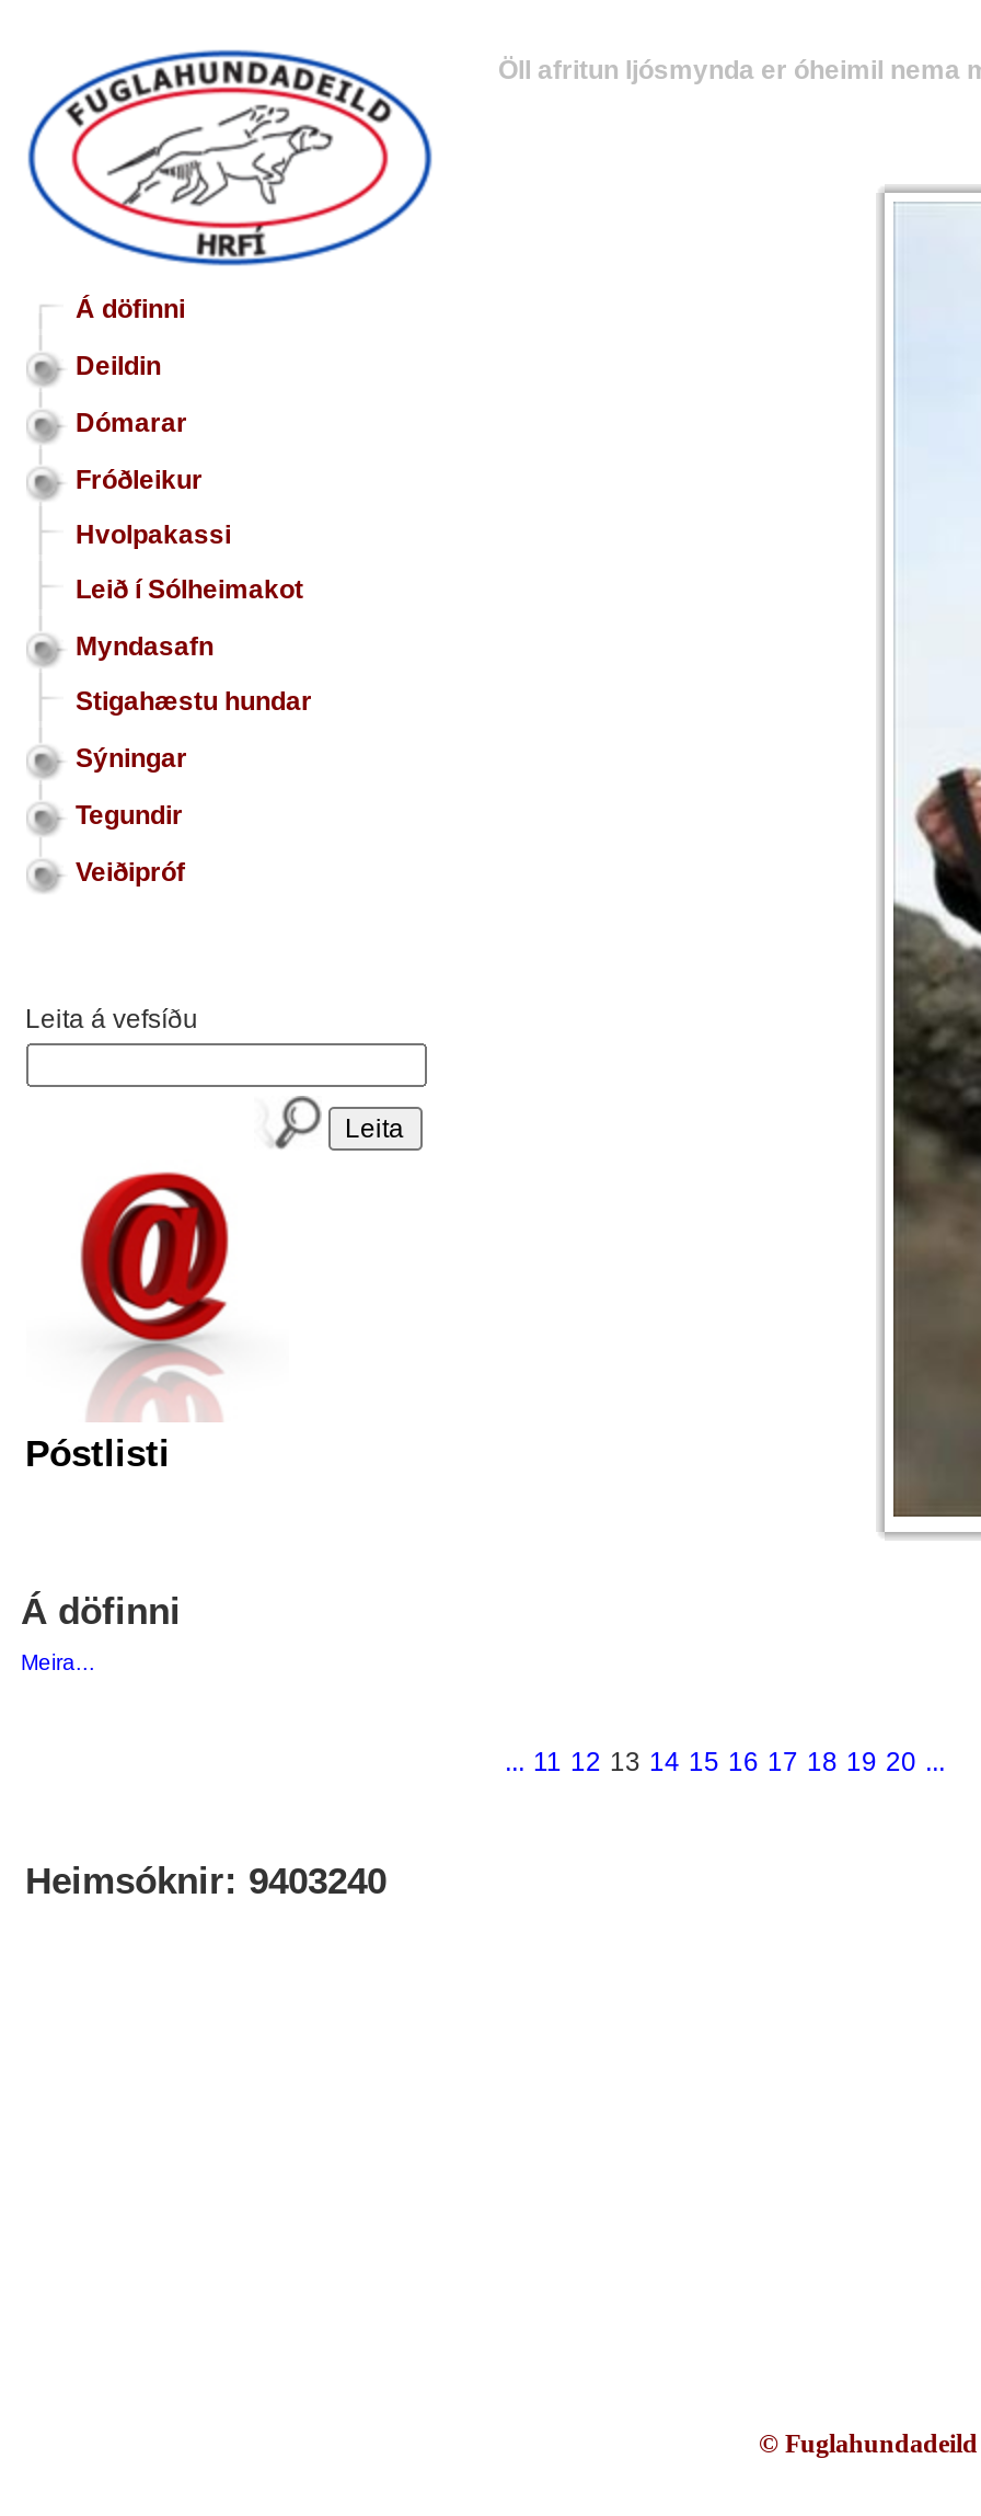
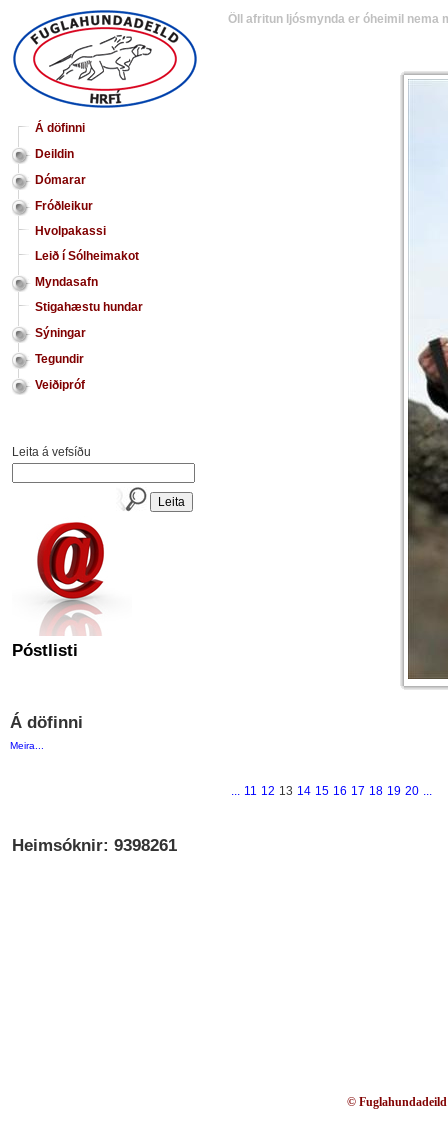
- Heimsóknir: 9403240
+ Heimsóknir: 9398261
